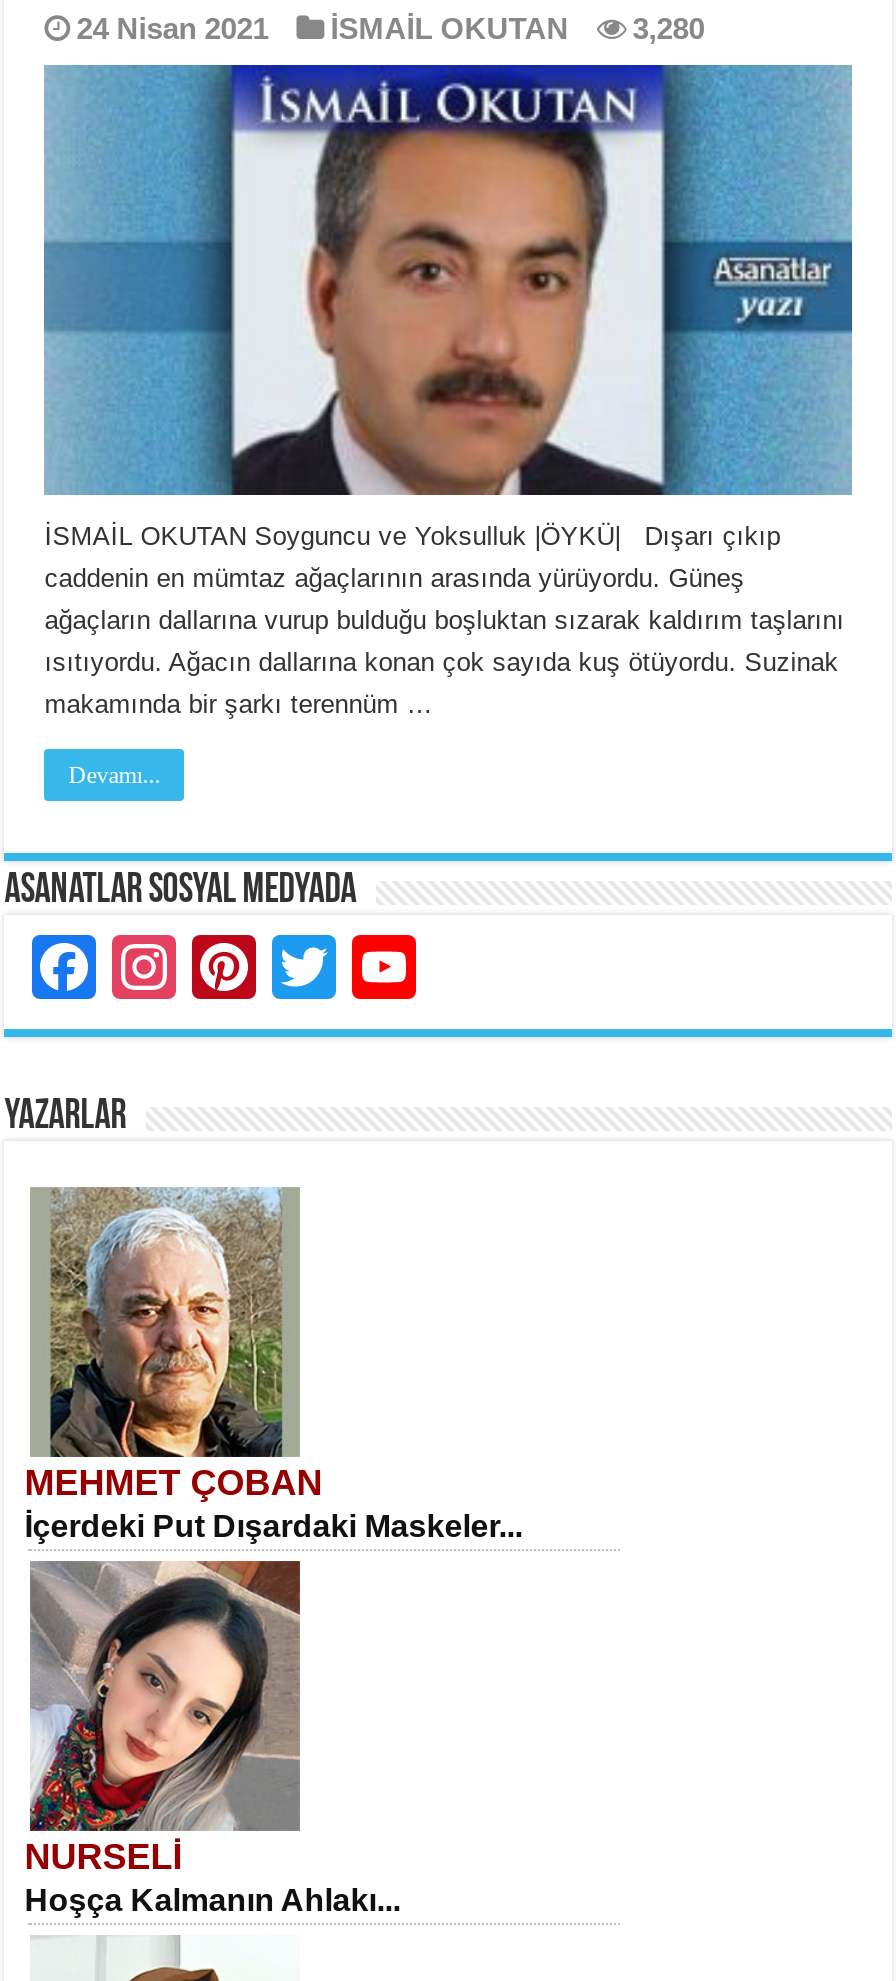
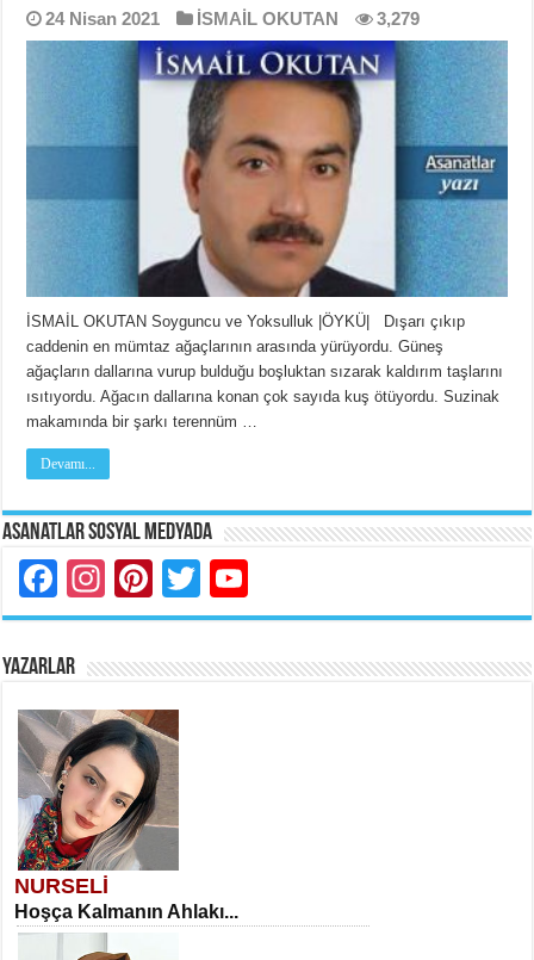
- 24 Nisan 2021 İSMAİL OKUTAN 3,280
+ 24 Nisan 2021 İSMAİL OKUTAN 3,279

- [image]
- MEHMET ÇOBAN
- İçerdeki Put Dışardaki Maskeler...
